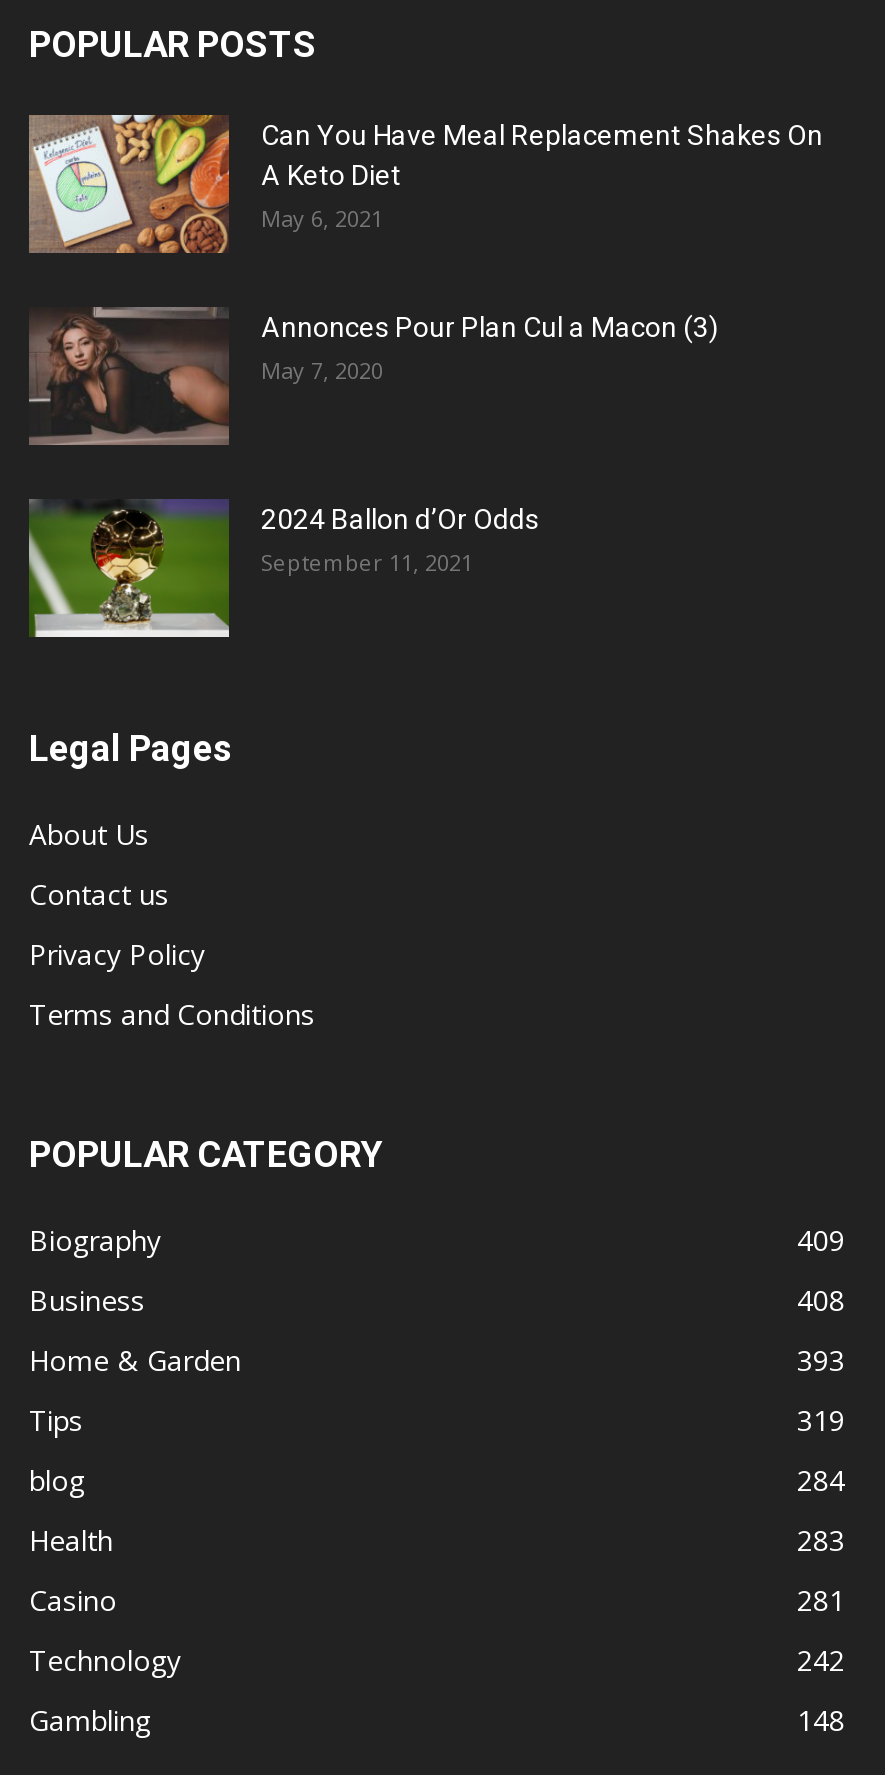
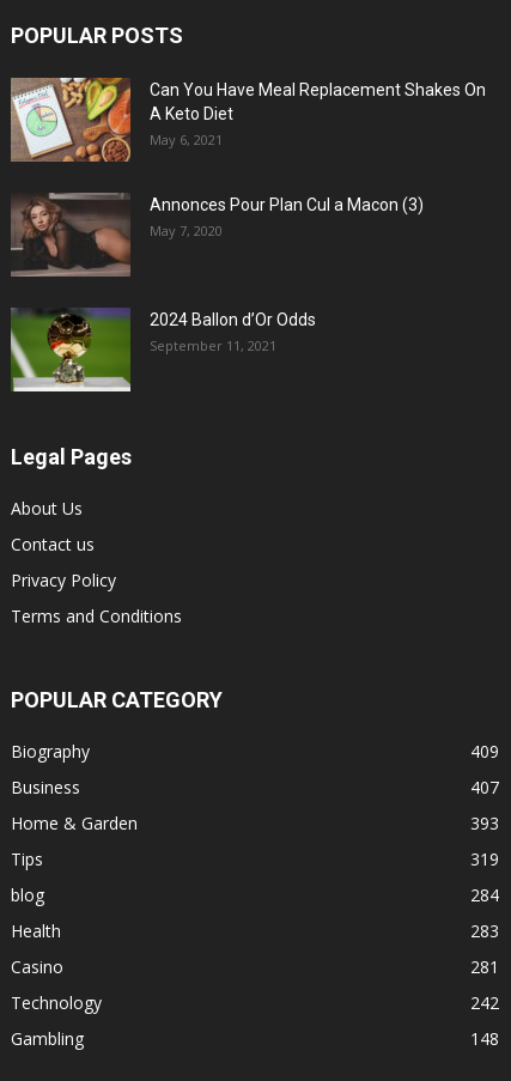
- 408
+ 407
